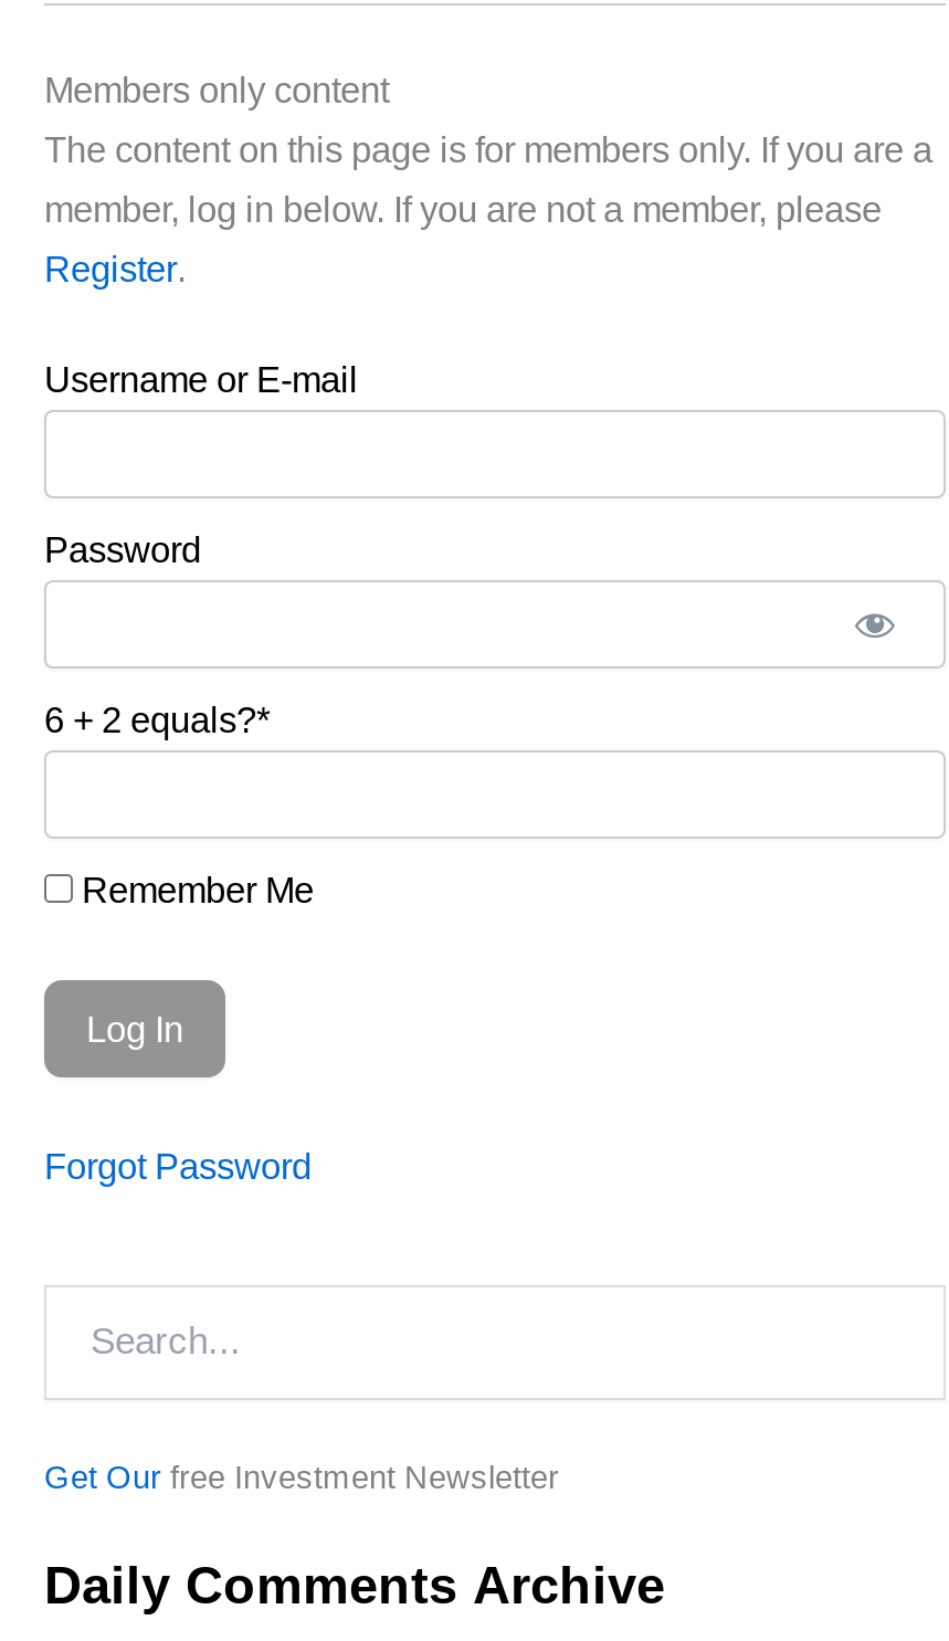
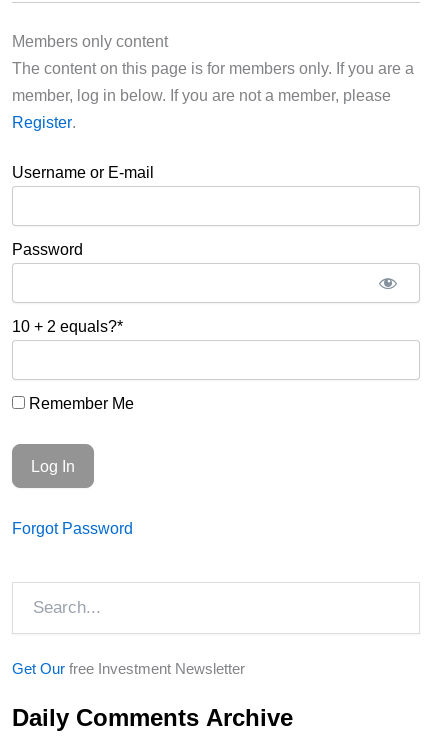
- 6 + 2 equals?*
+ 10 + 2 equals?*
